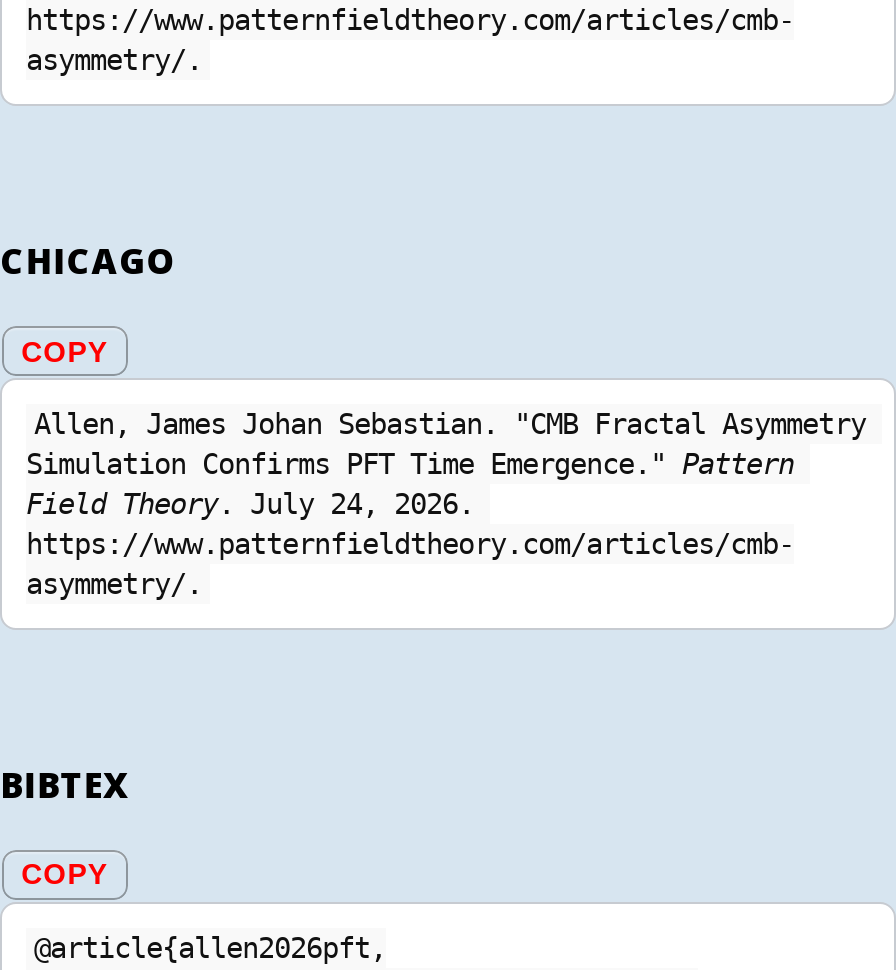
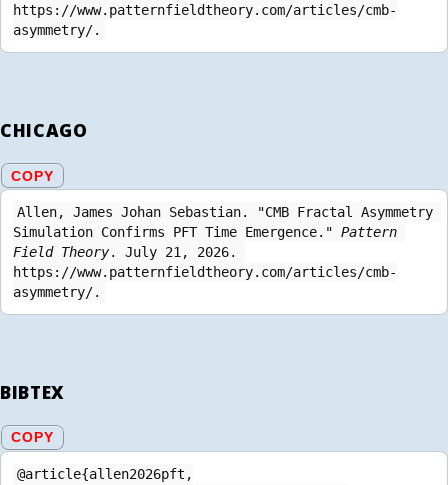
- Field Theory. July 24, 2026.
+ Field Theory. July 21, 2026.
